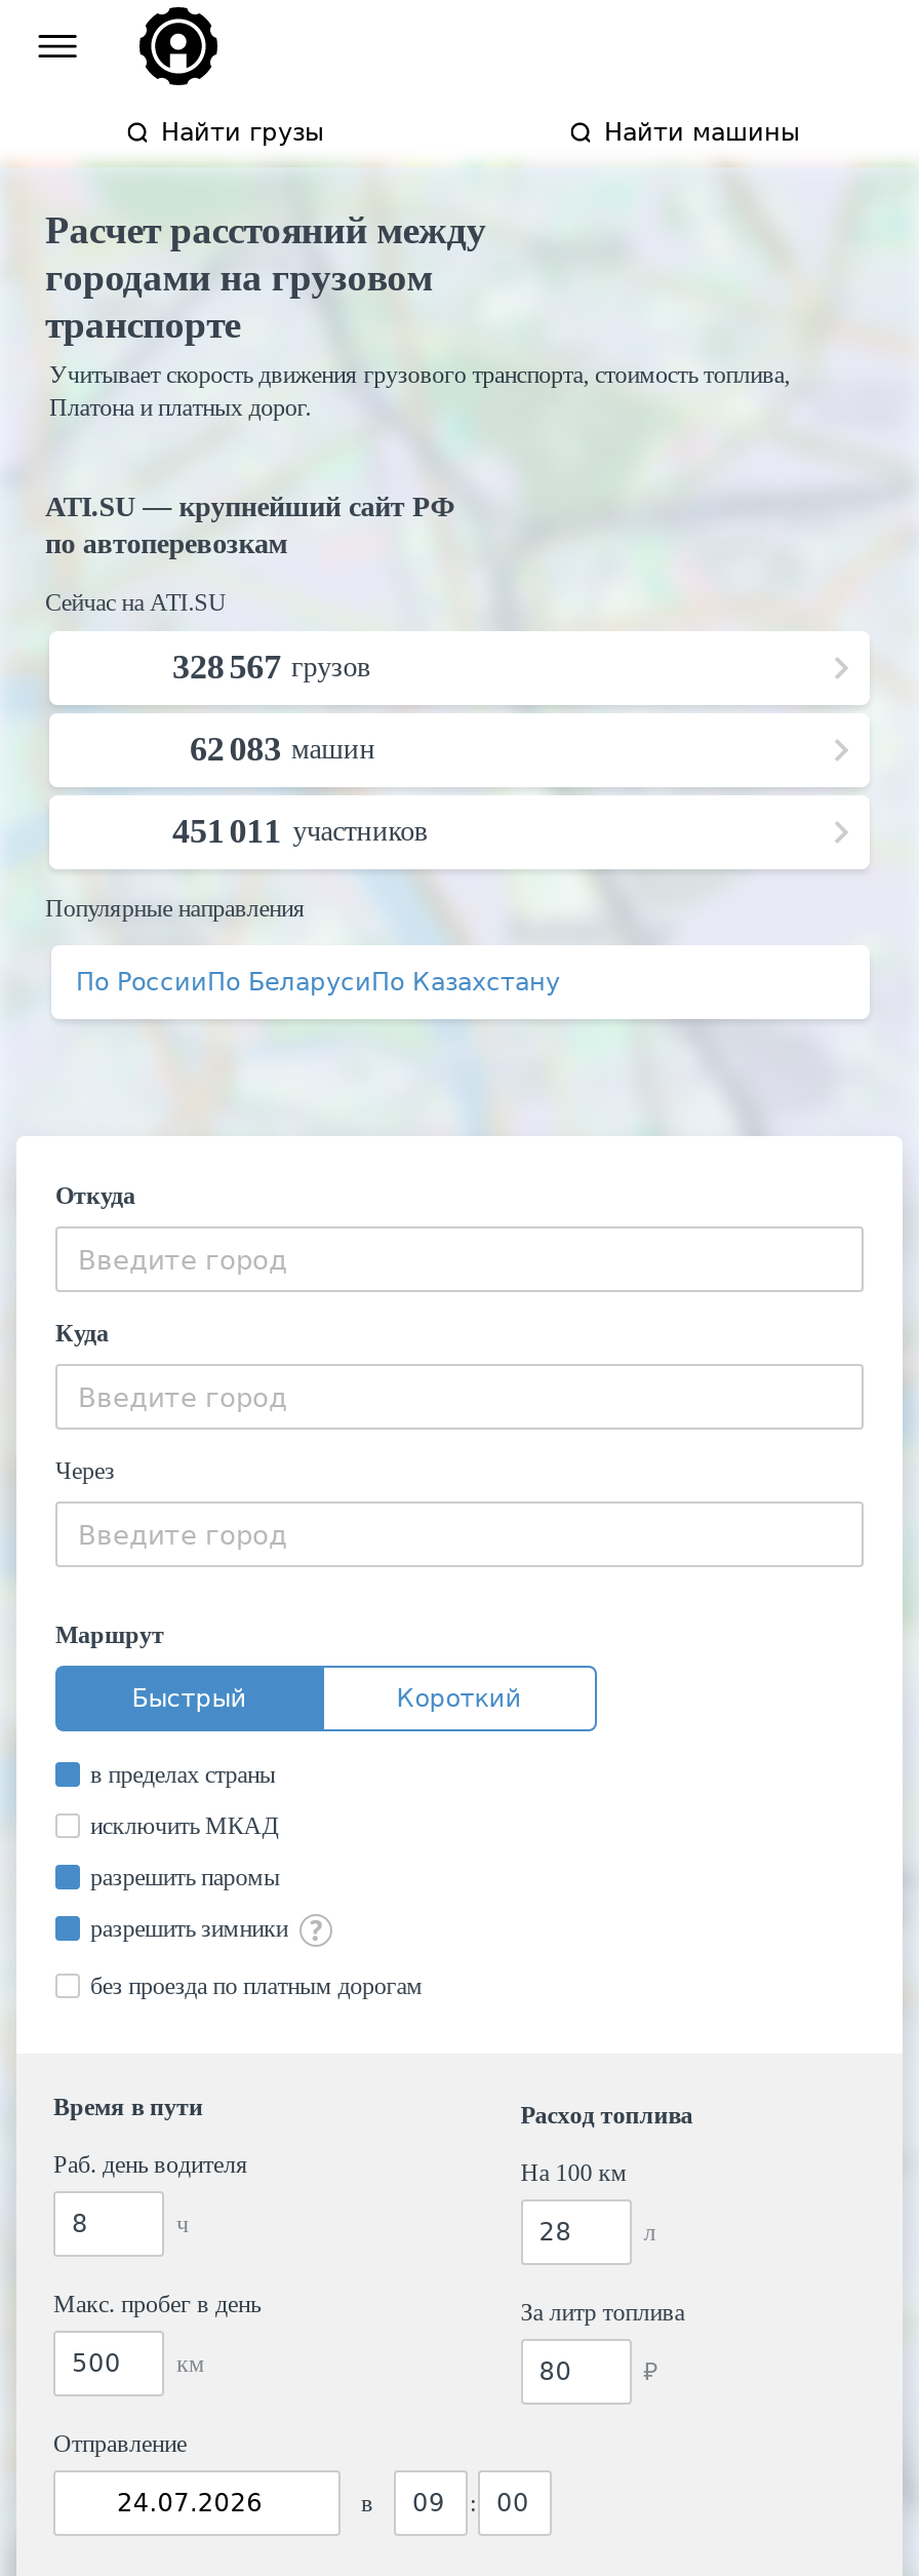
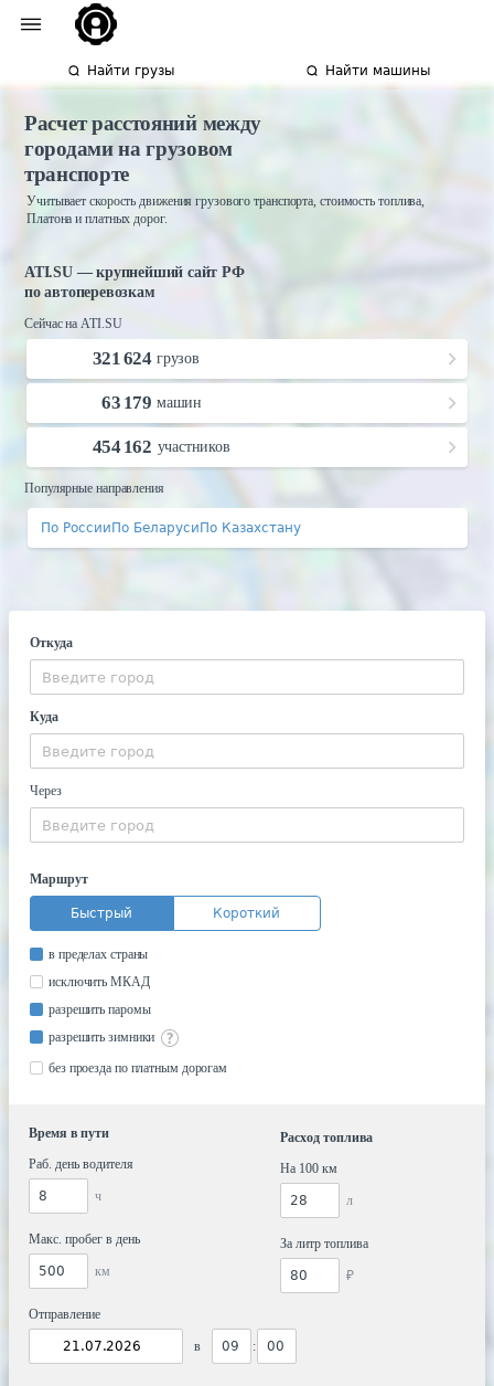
- 328 567 грузов
+ 321 624 грузов

- 62 083 машин
+ 63 179 машин

- 451 011 участников
+ 454 162 участников
